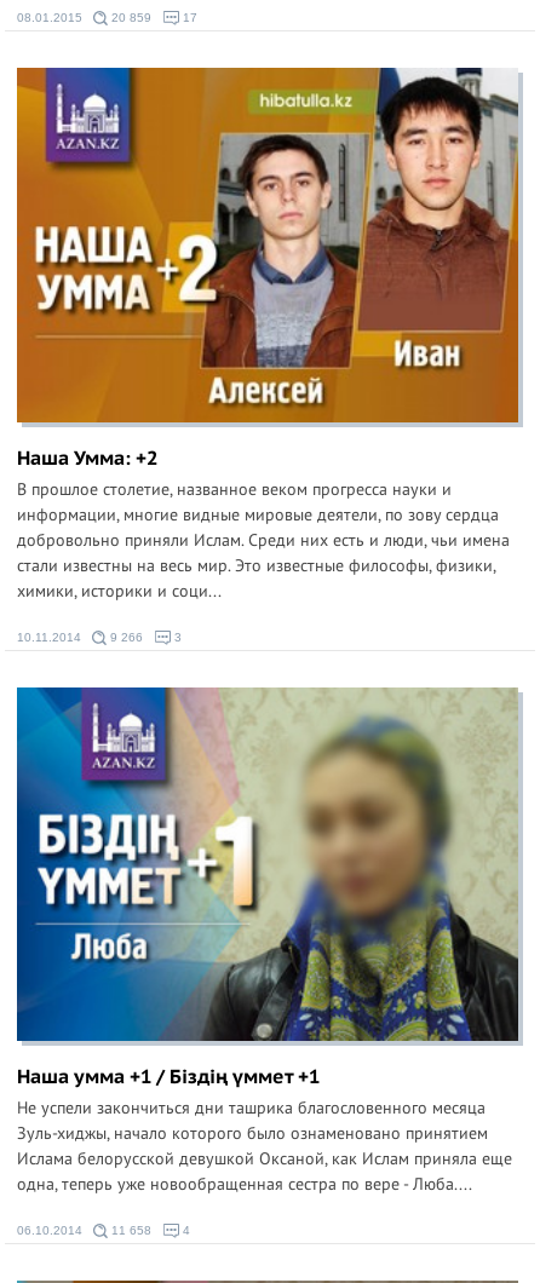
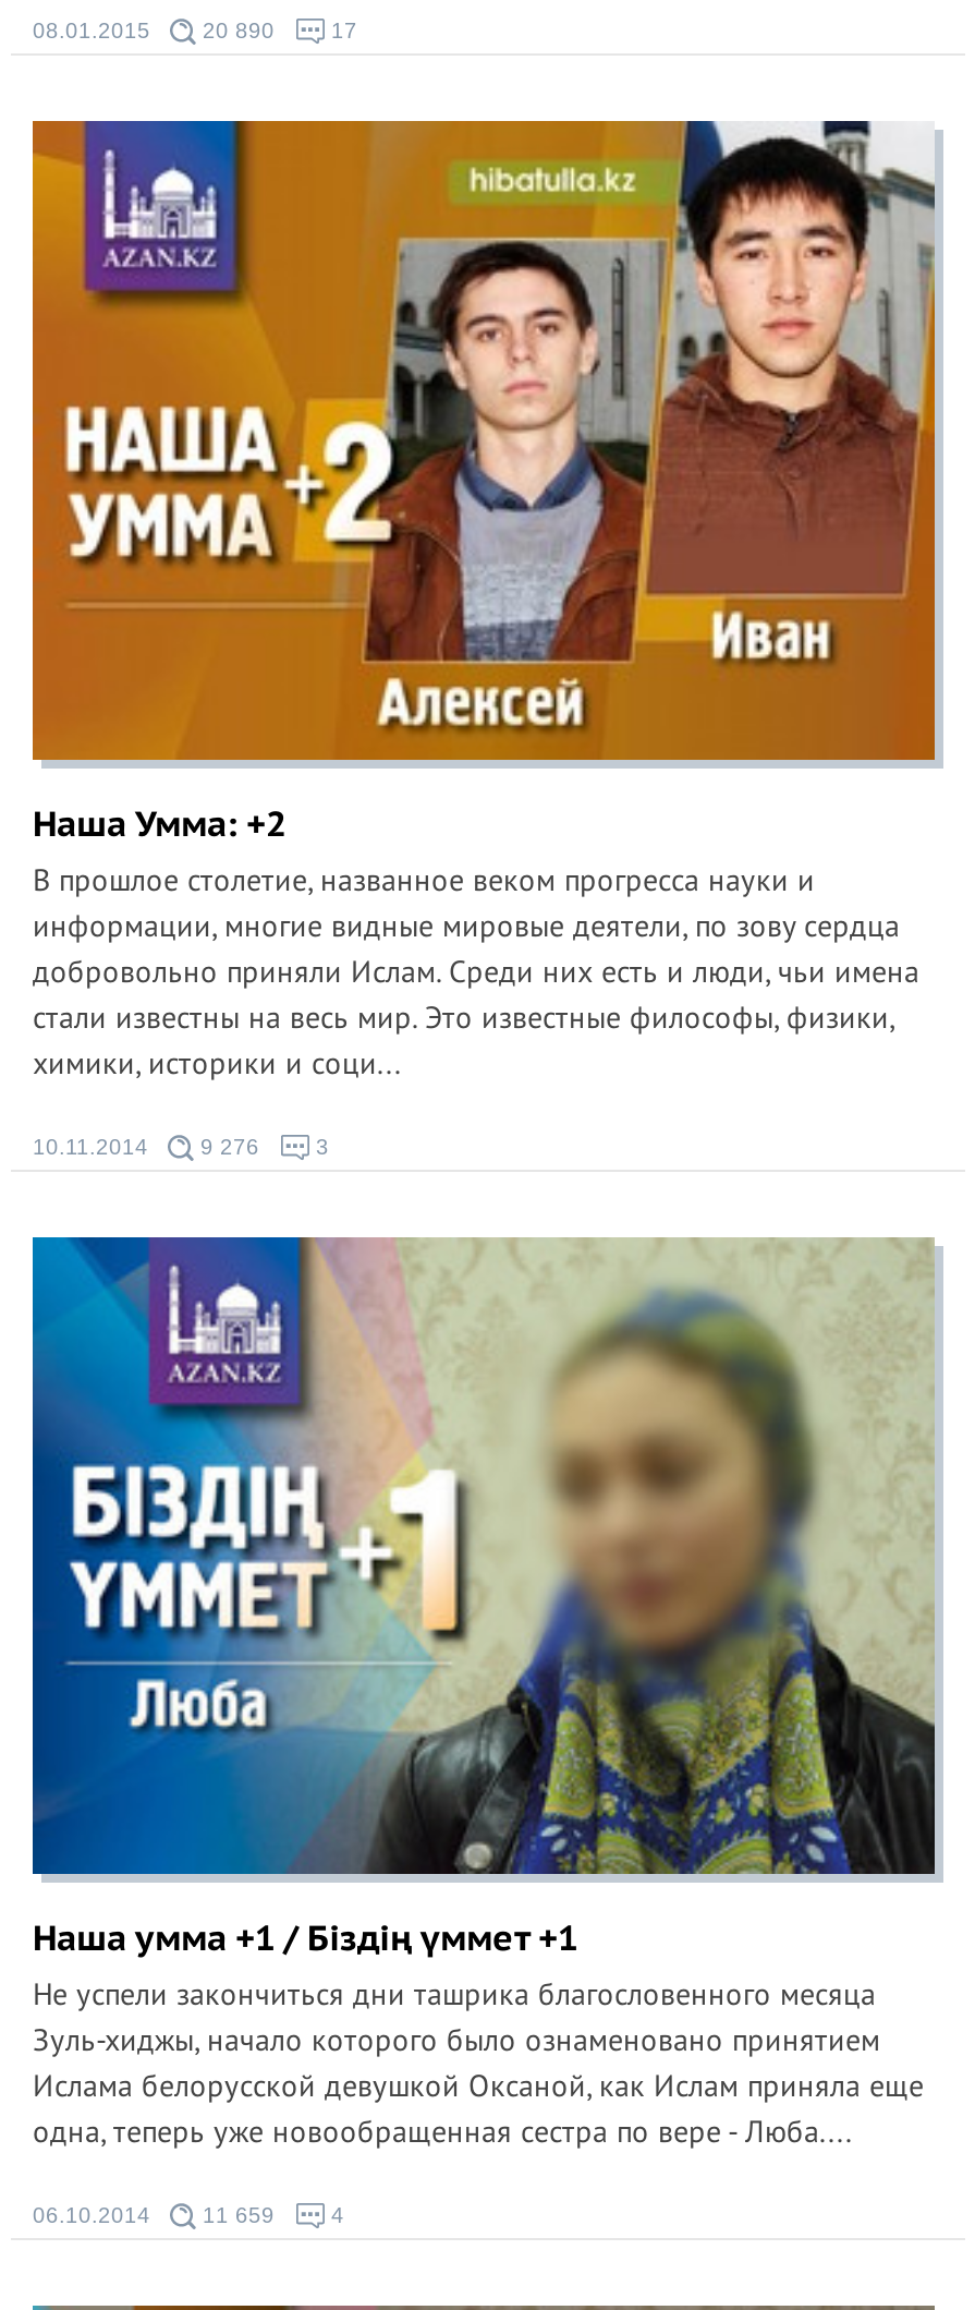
- 08.01.2015 20 859
+ 08.01.2015 20 890

- 10.11.2014 9 266
+ 10.11.2014 9 276

- 06.10.2014 11 658
+ 06.10.2014 11 659
